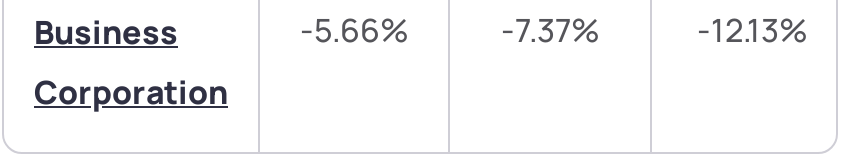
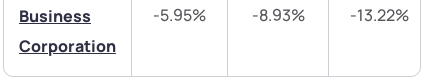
- -5.66%
+ -5.95%

- -7.37%
+ -8.93%

- -12.13%
+ -13.22%
